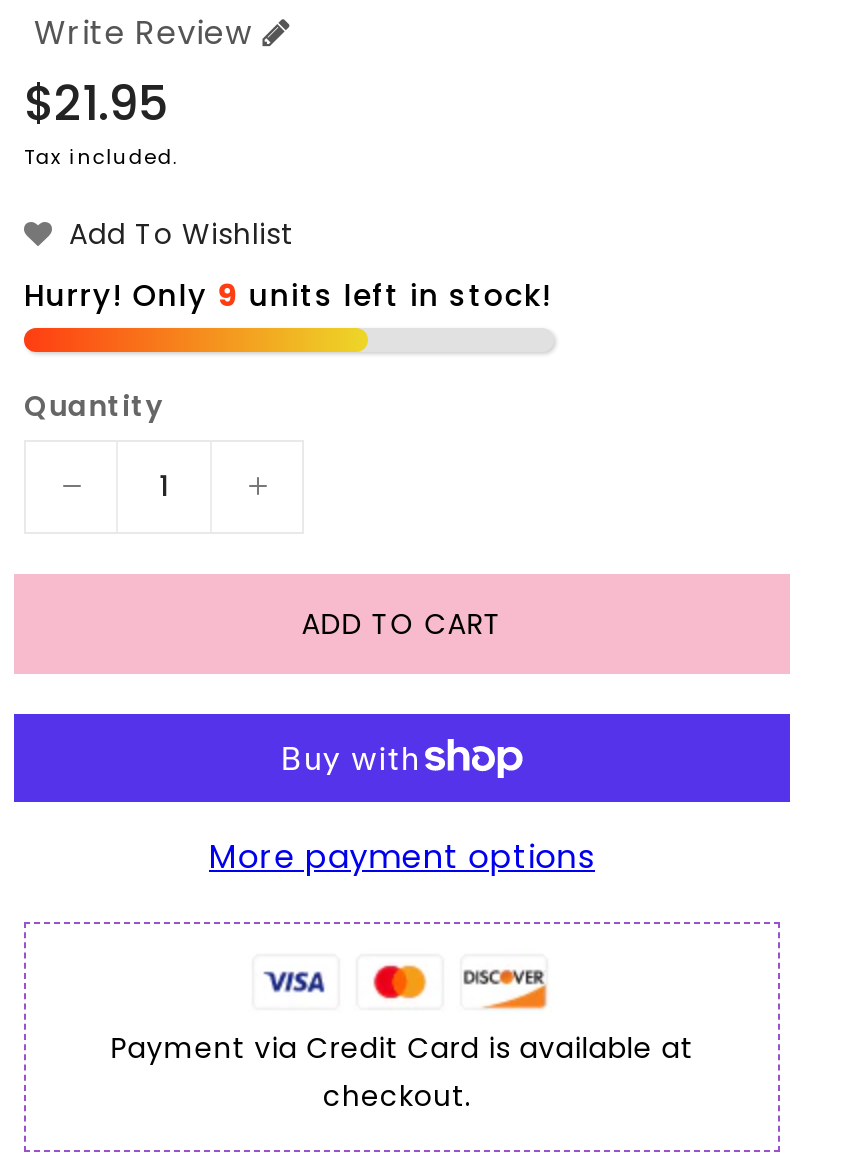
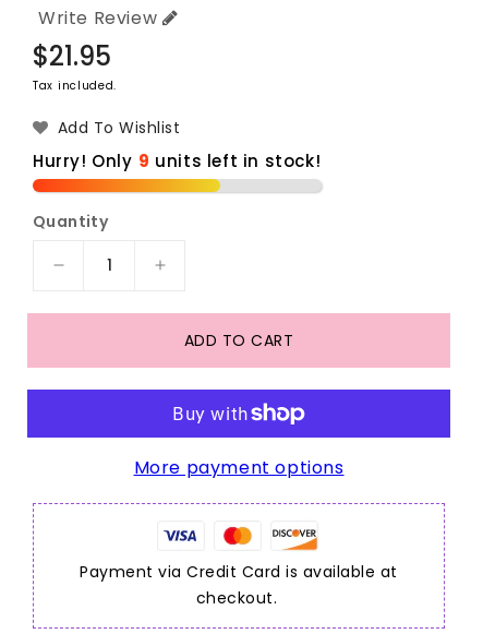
- Hurry! Only 9 units left in stock!
+ Hurry! Only
+ units left in stock!
